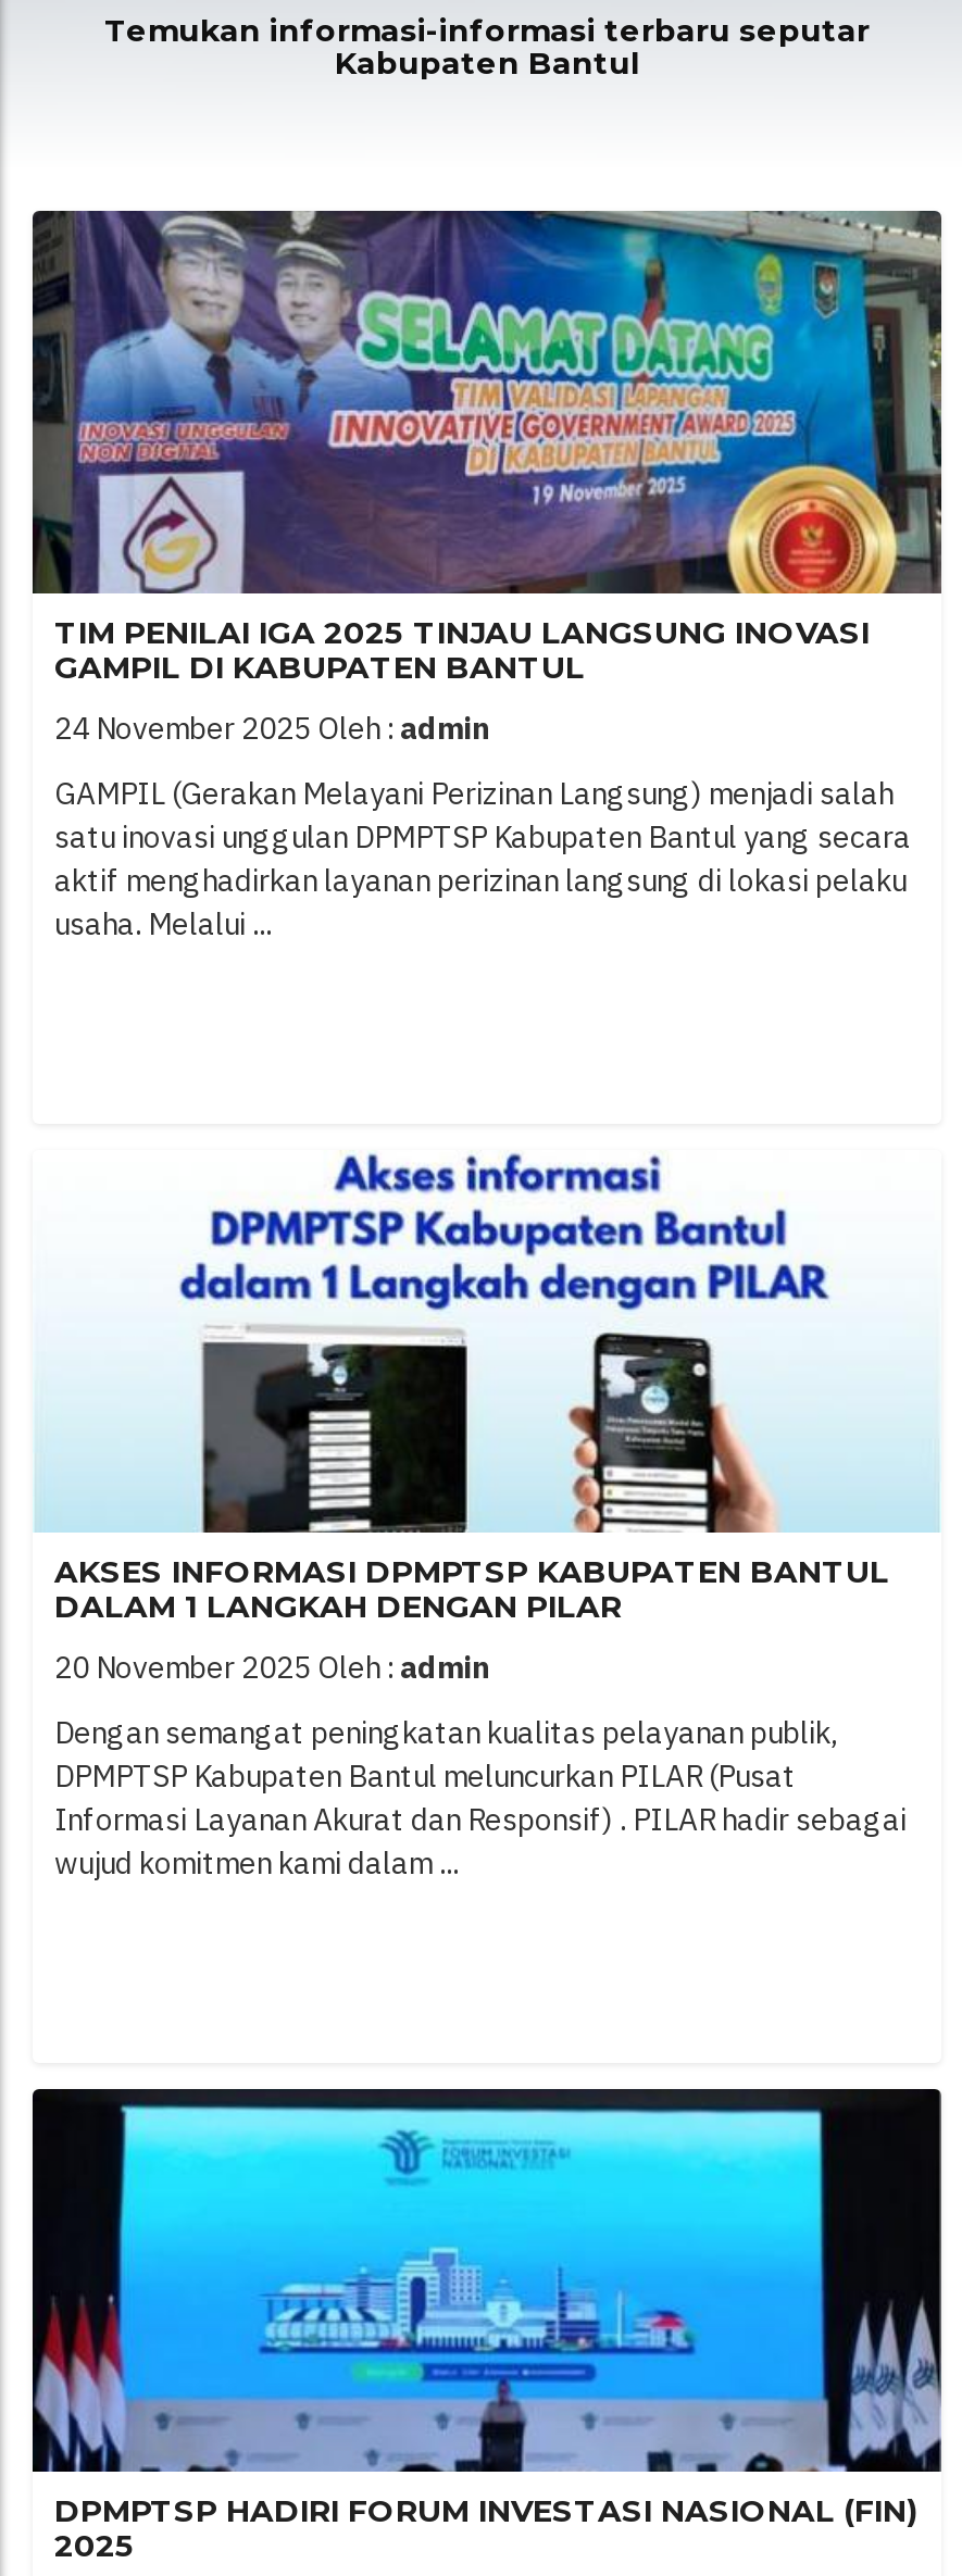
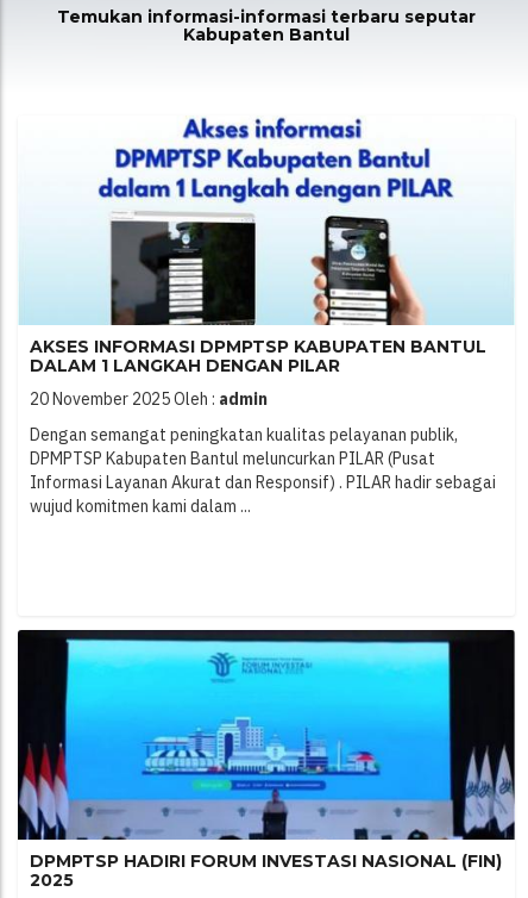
- [image]
- TIM PENILAI IGA 2025 TINJAU LANGSUNG INOVASI
- GAMPIL DI KABUPATEN BANTUL
- 24 November 2025 Oleh : admin
- GAMPIL (Gerakan Melayani Perizinan Langsung) menjadi salah
- satu inovasi unggulan DPMPTSP Kabupaten Bantul yang secara
- aktif menghadirkan layanan perizinan langsung di lokasi pelaku
- usaha. Melalui ...
